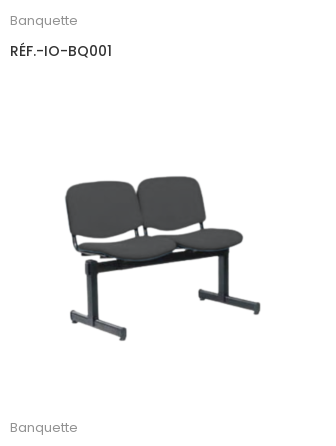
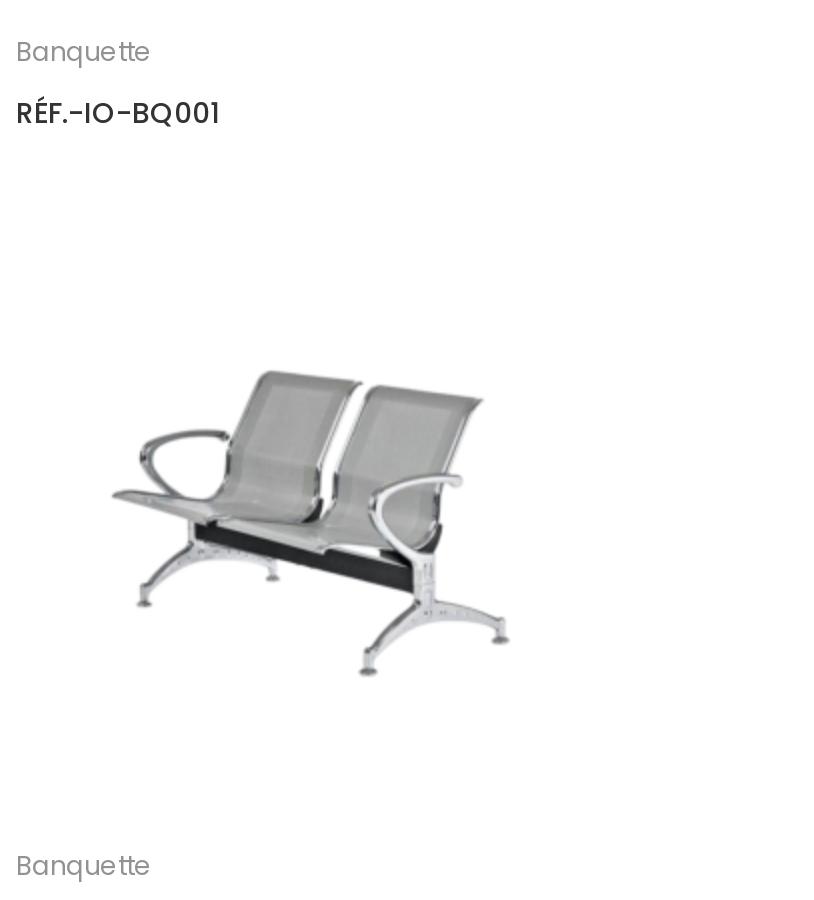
- [image]
+ [image]
